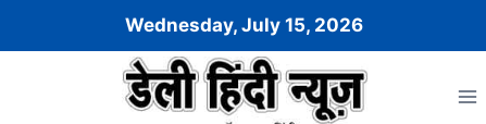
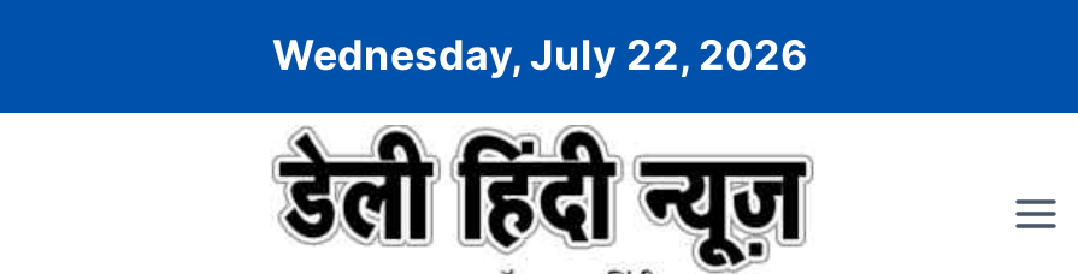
- Wednesday, July 15, 2026
+ Wednesday, July 22, 2026
